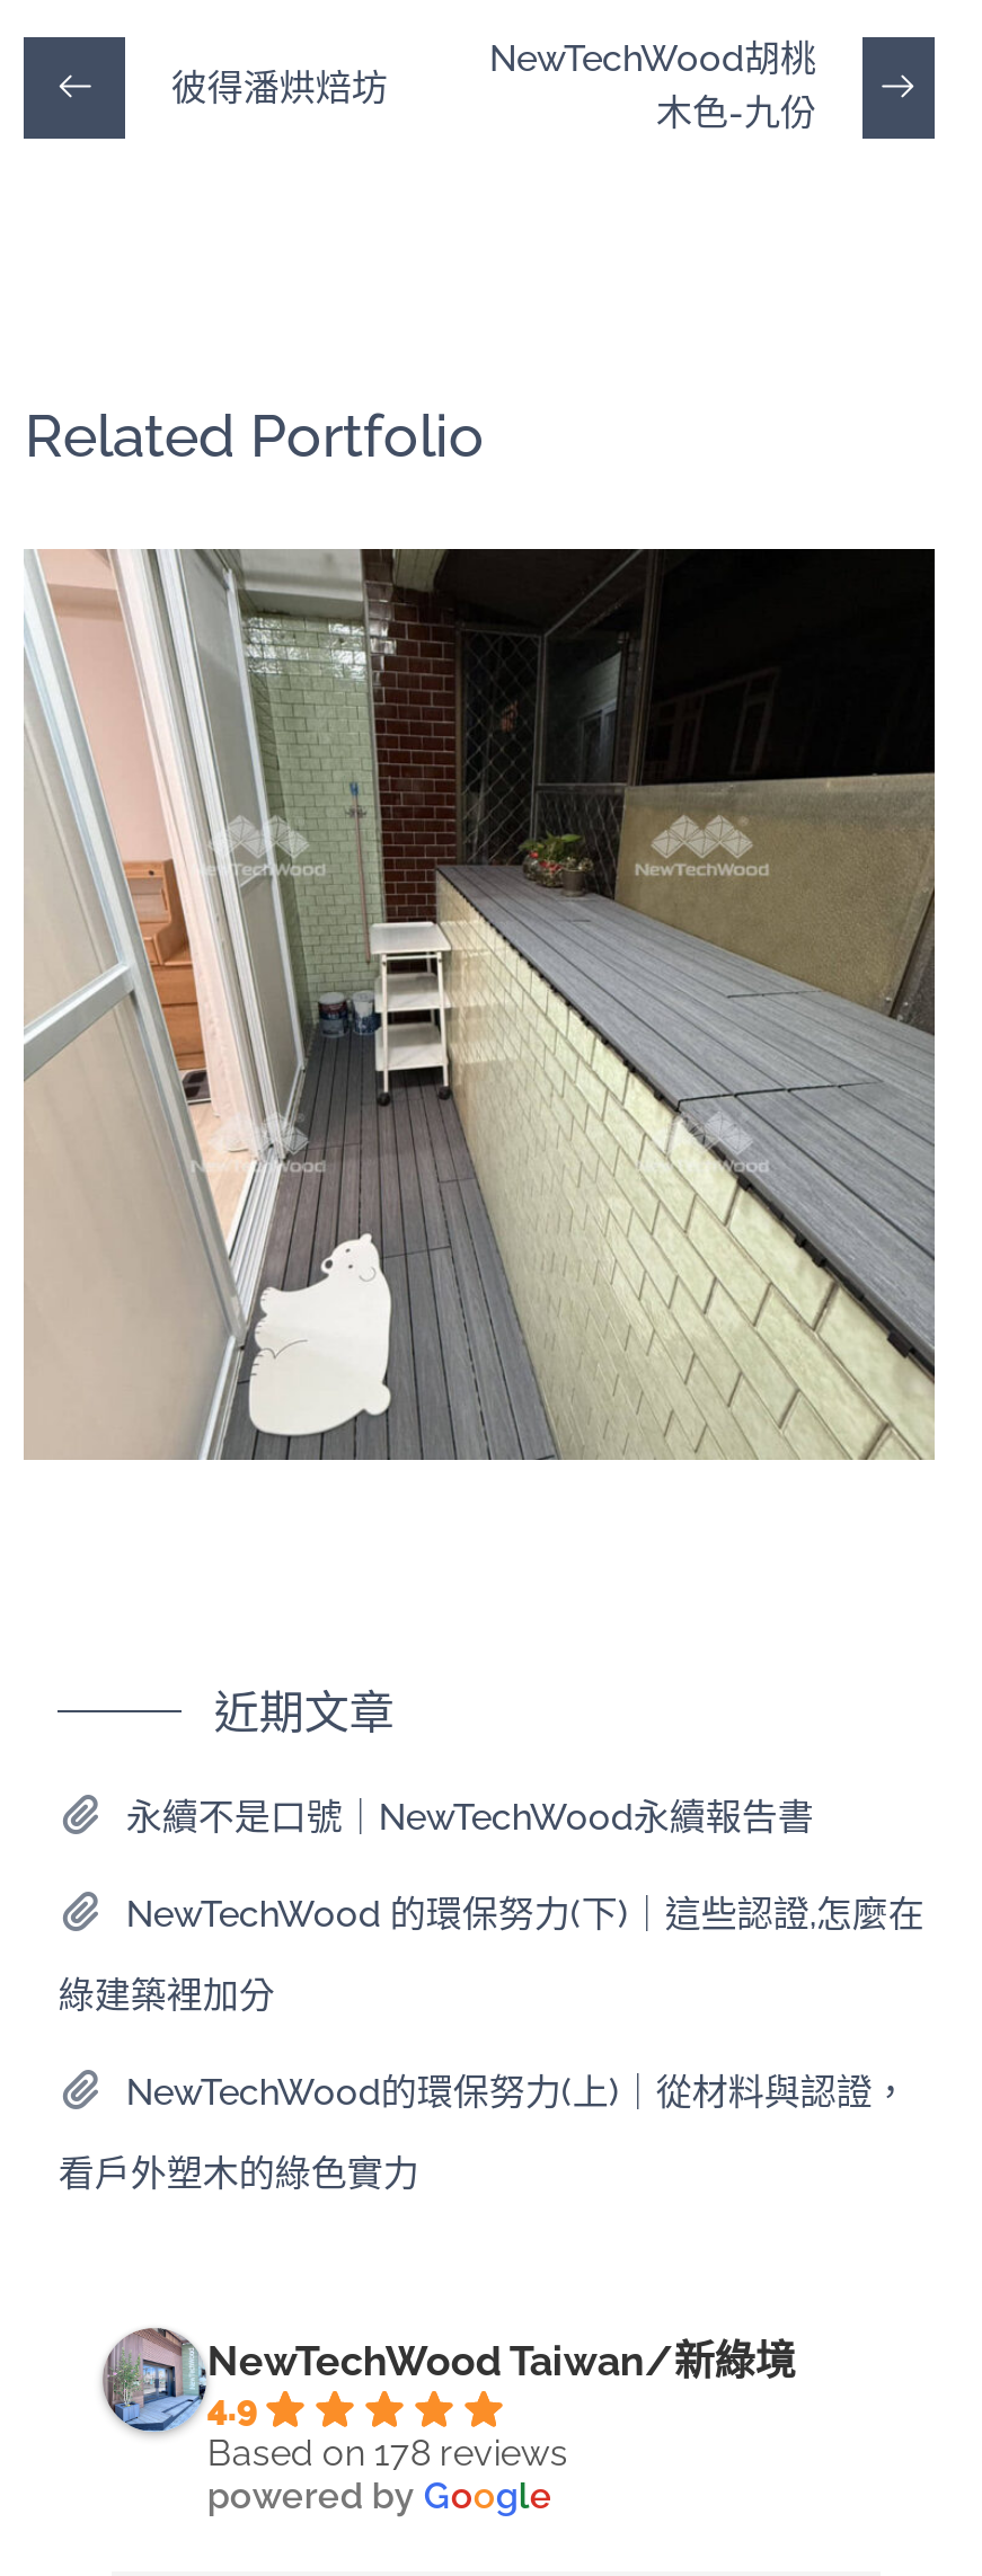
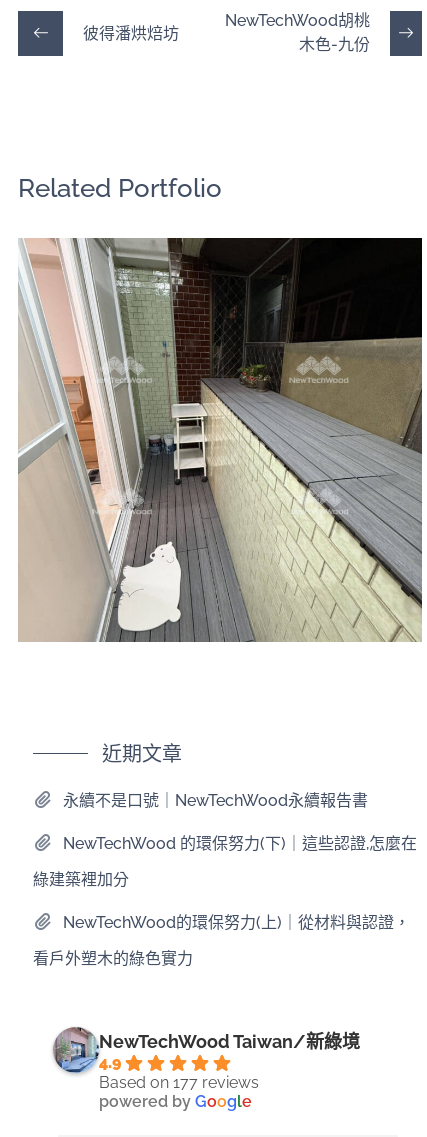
- Based on 178 reviews
+ Based on 177 reviews
